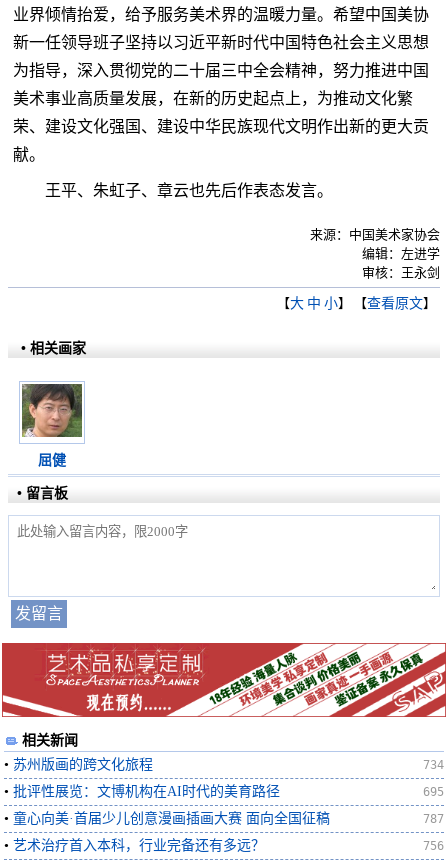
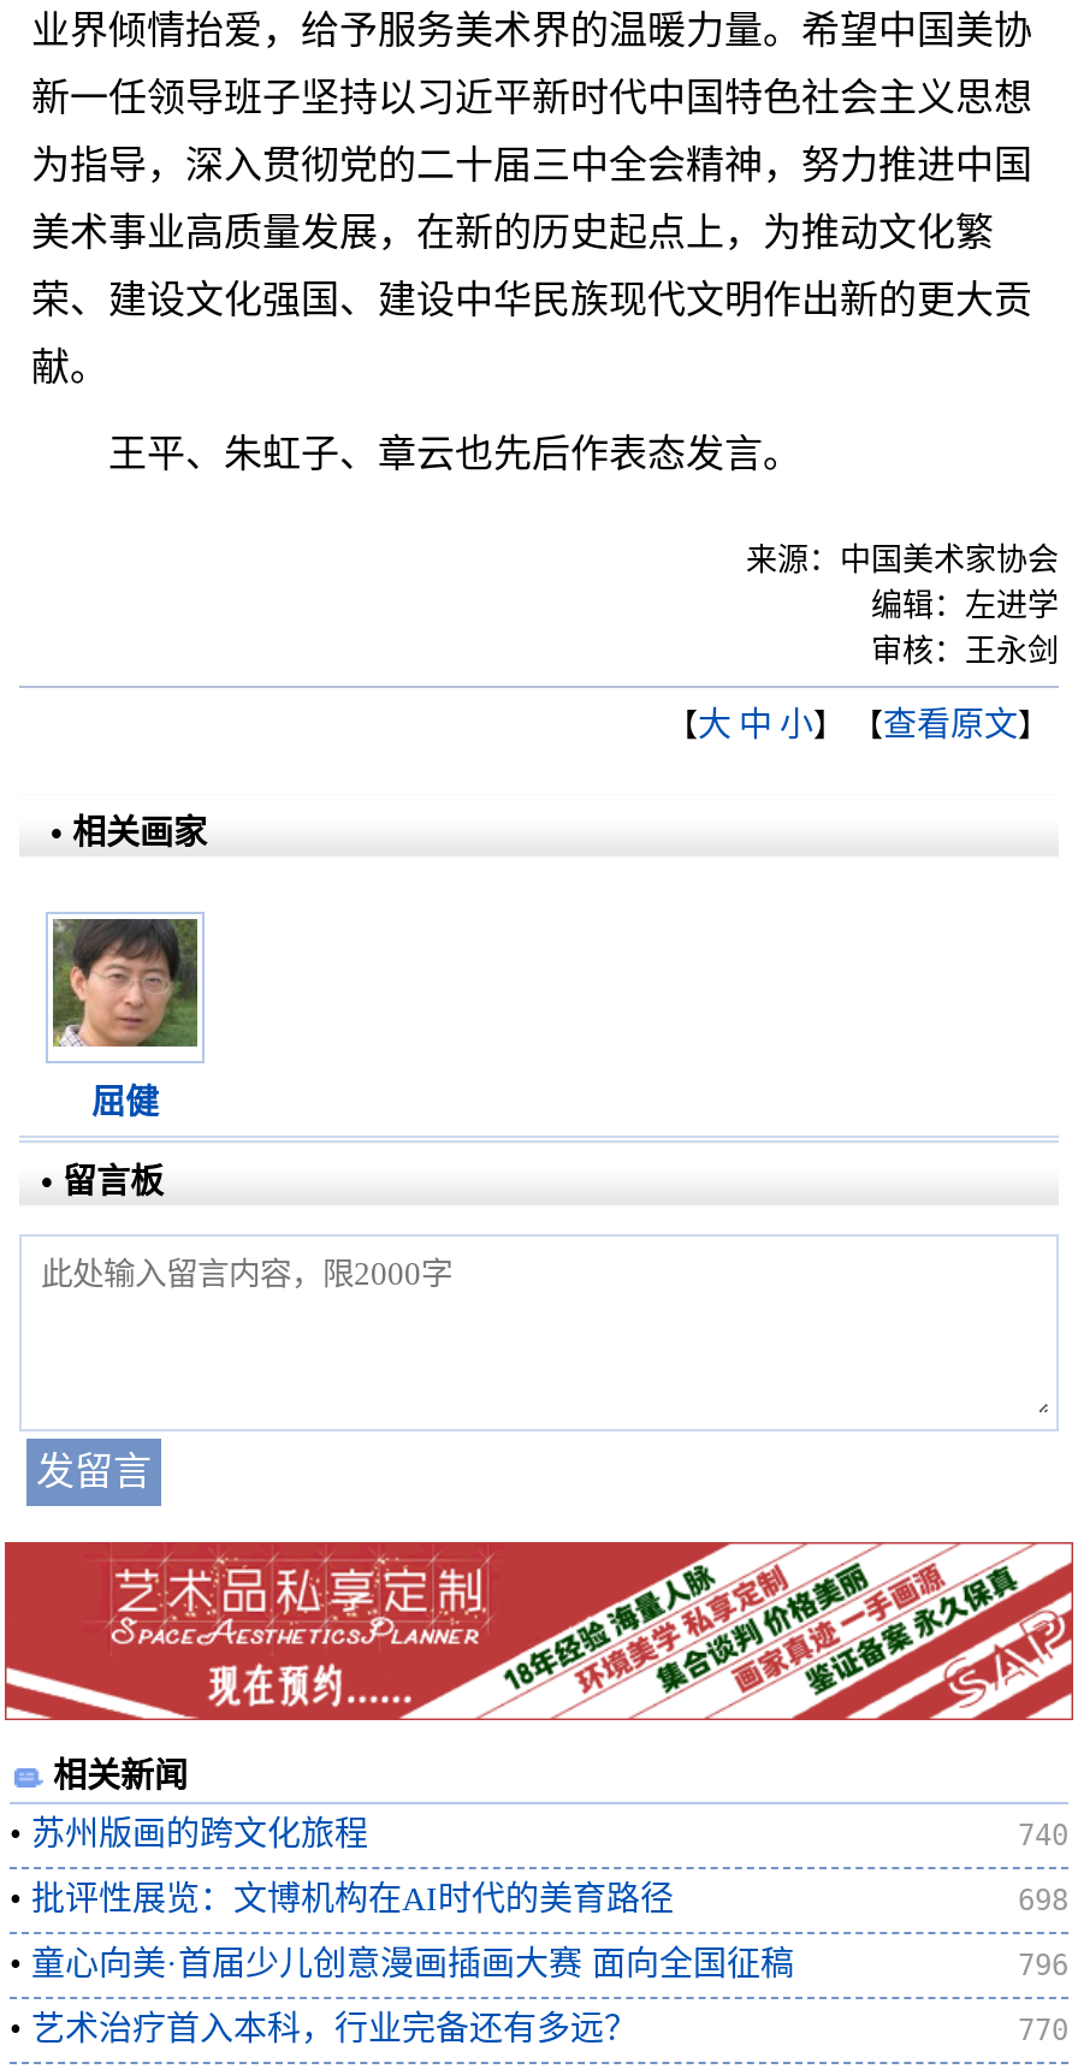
- 734
+ 740

- 695
+ 698

- 787
+ 796

- 756
+ 770
